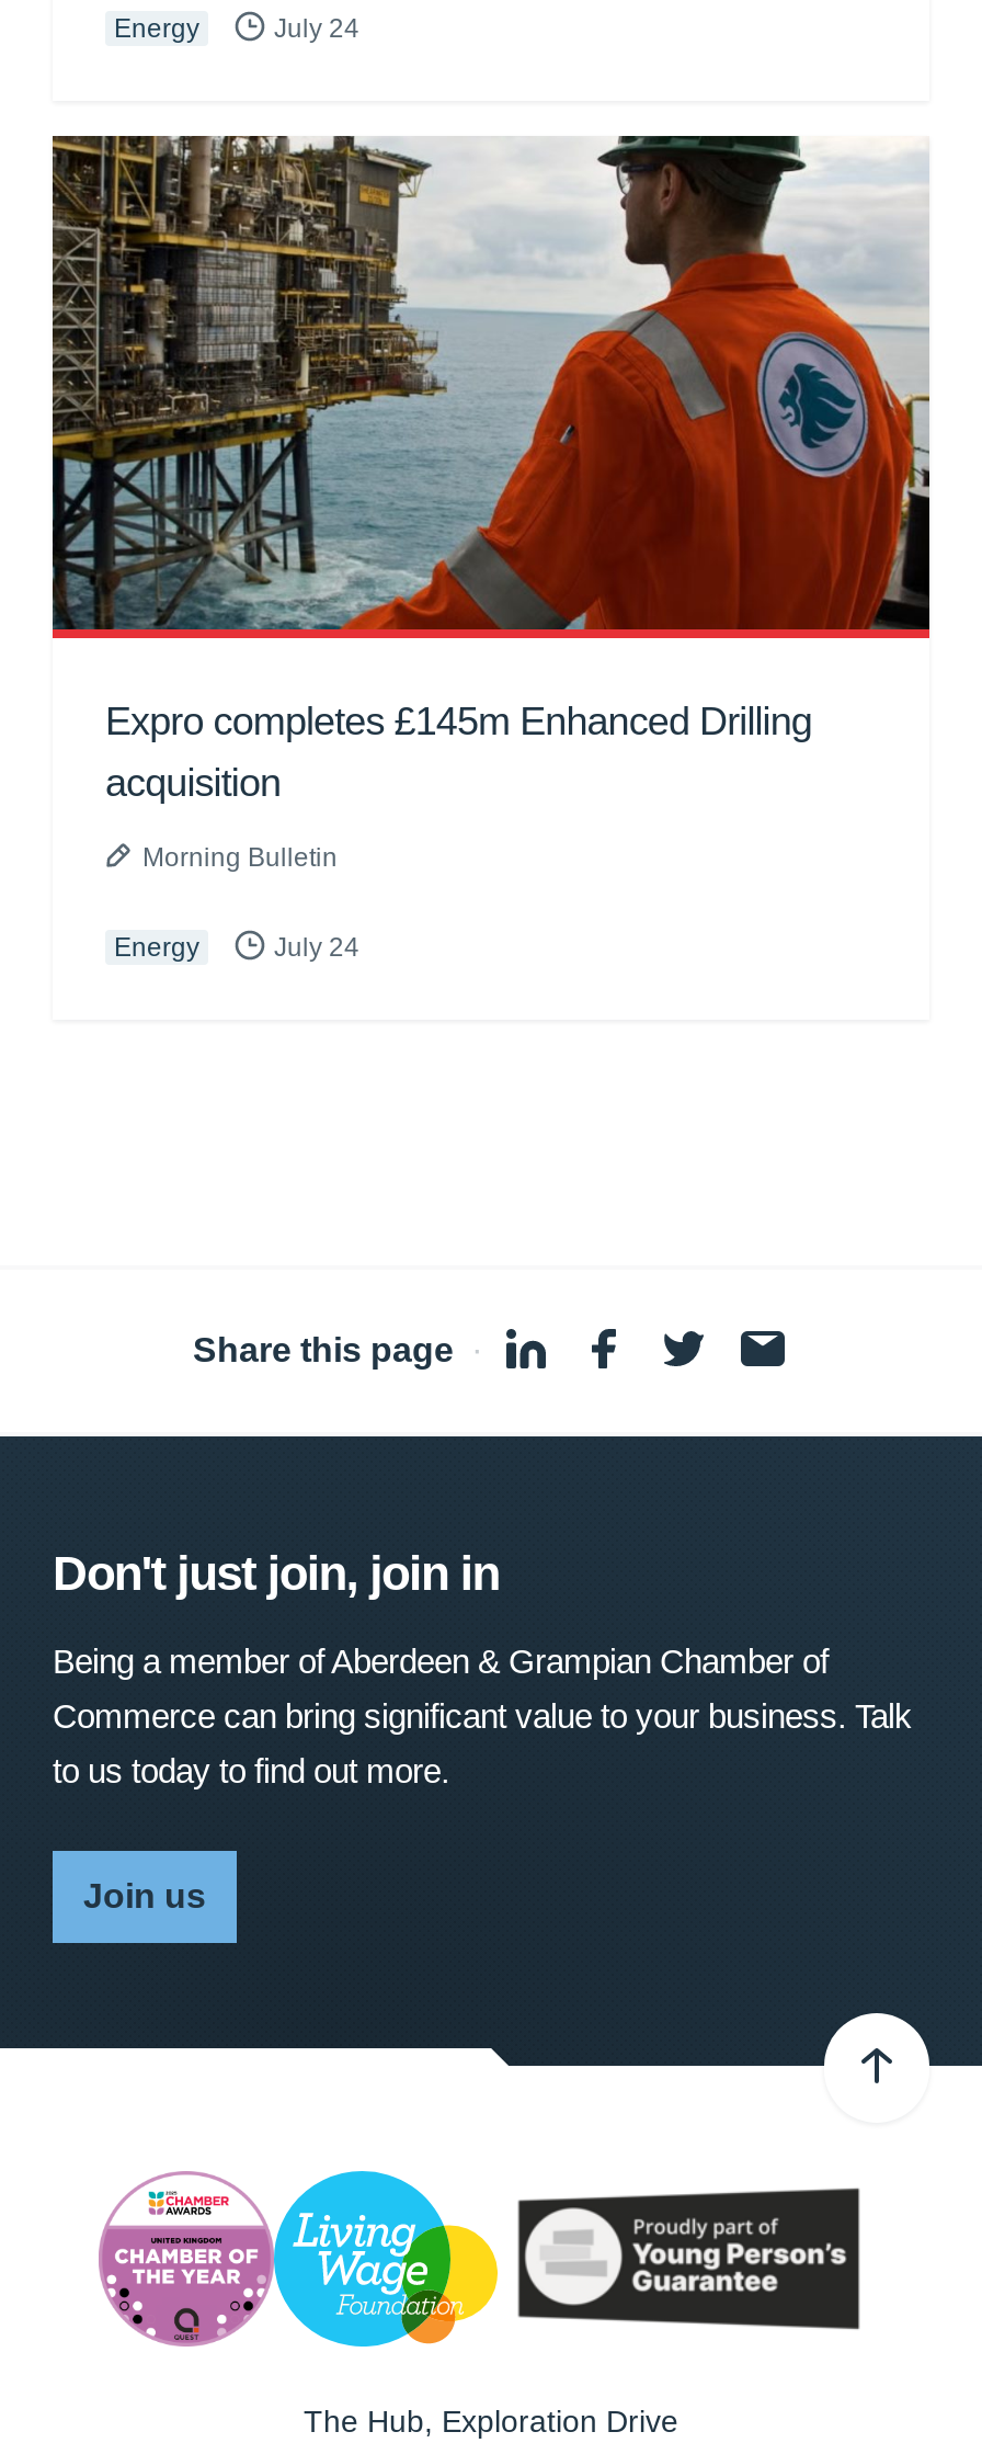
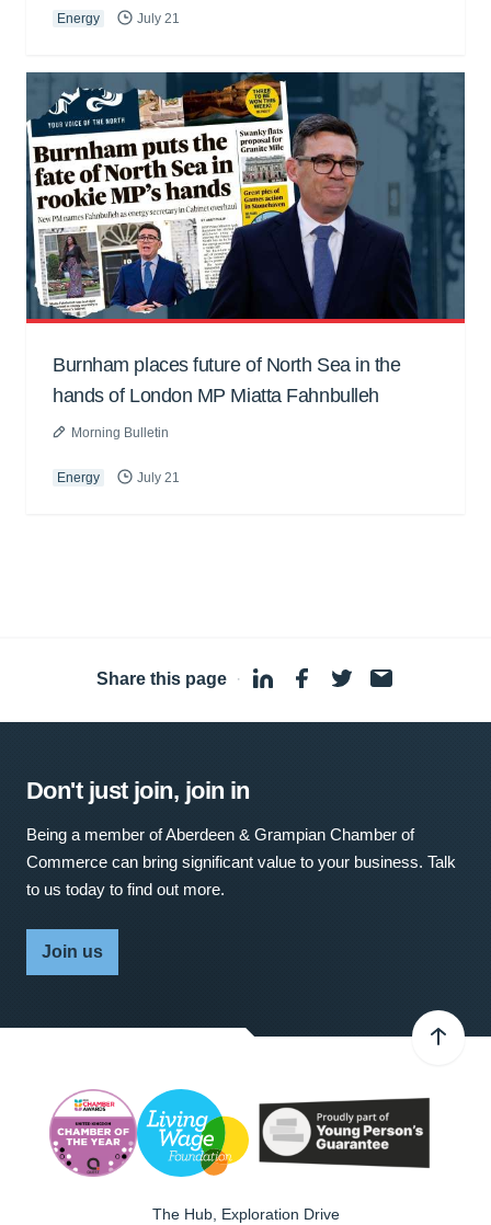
- July 24
+ July 21

- [image]
- Expro completes £145m Enhanced Drilling
- acquisition
+ [image]
+ Burnham places future of North Sea in the
+ hands of London MP Miatta Fahnbulleh

- July 24
+ July 21
